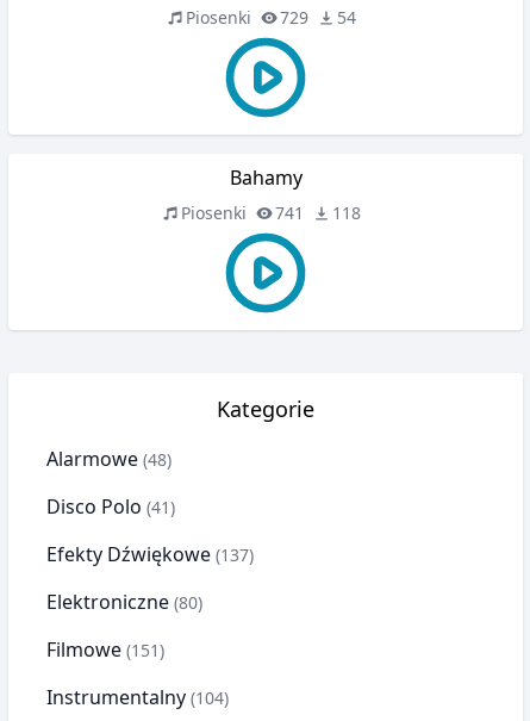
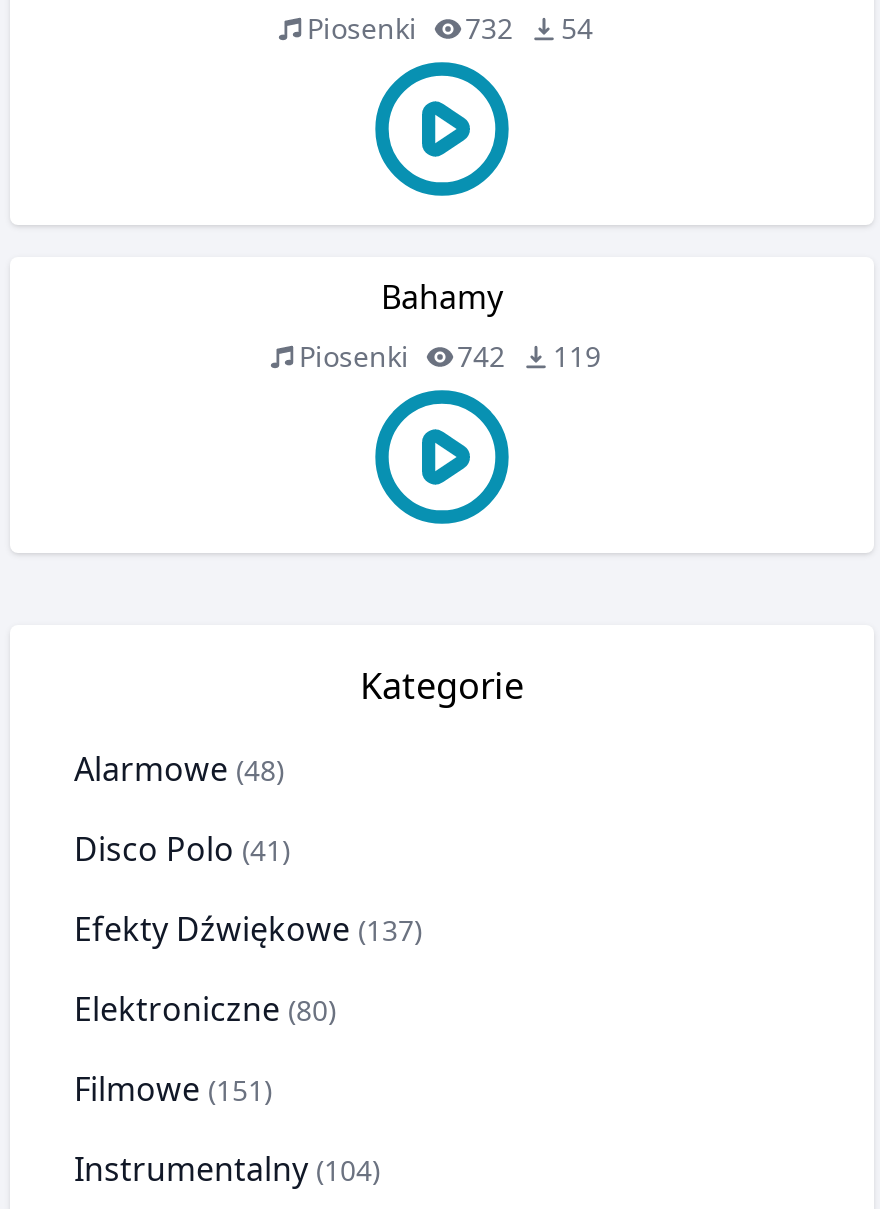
- Piosenki 729 54
+ Piosenki 732 54

- 741
+ 742

- 118
+ 119
